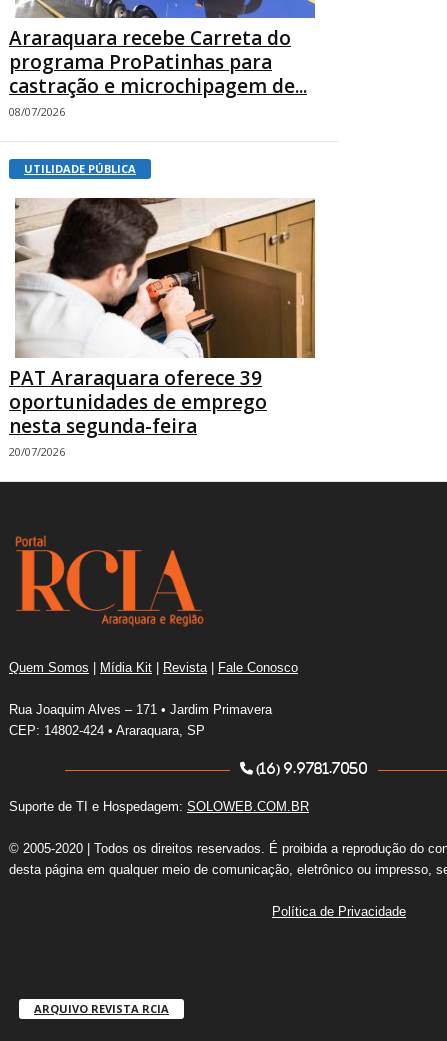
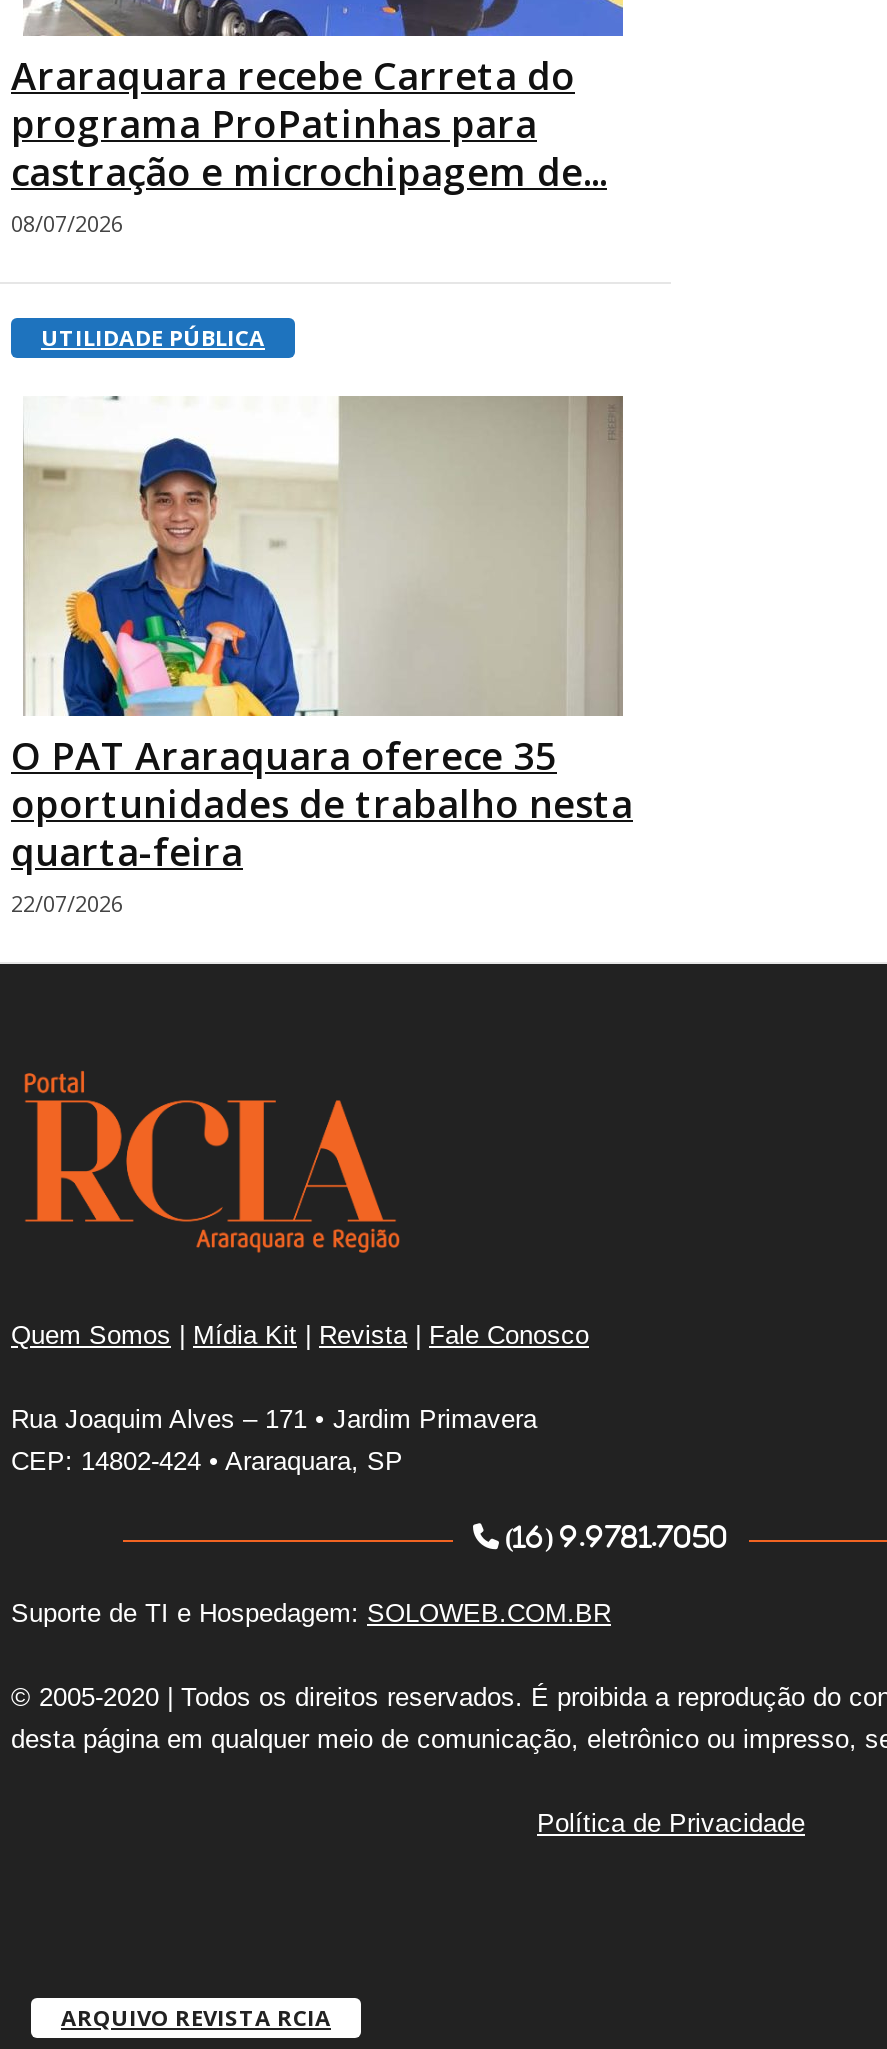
- [image]
- PAT Araraquara oferece 39
- oportunidades de emprego
- nesta segunda-feira
- 20/07/2026
+ [image]
+ O PAT Araraquara oferece 35
+ oportunidades de trabalho nesta
+ quarta-feira
+ 22/07/2026
